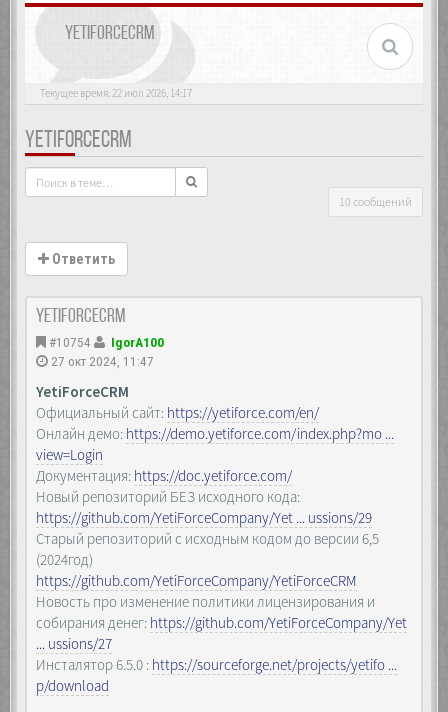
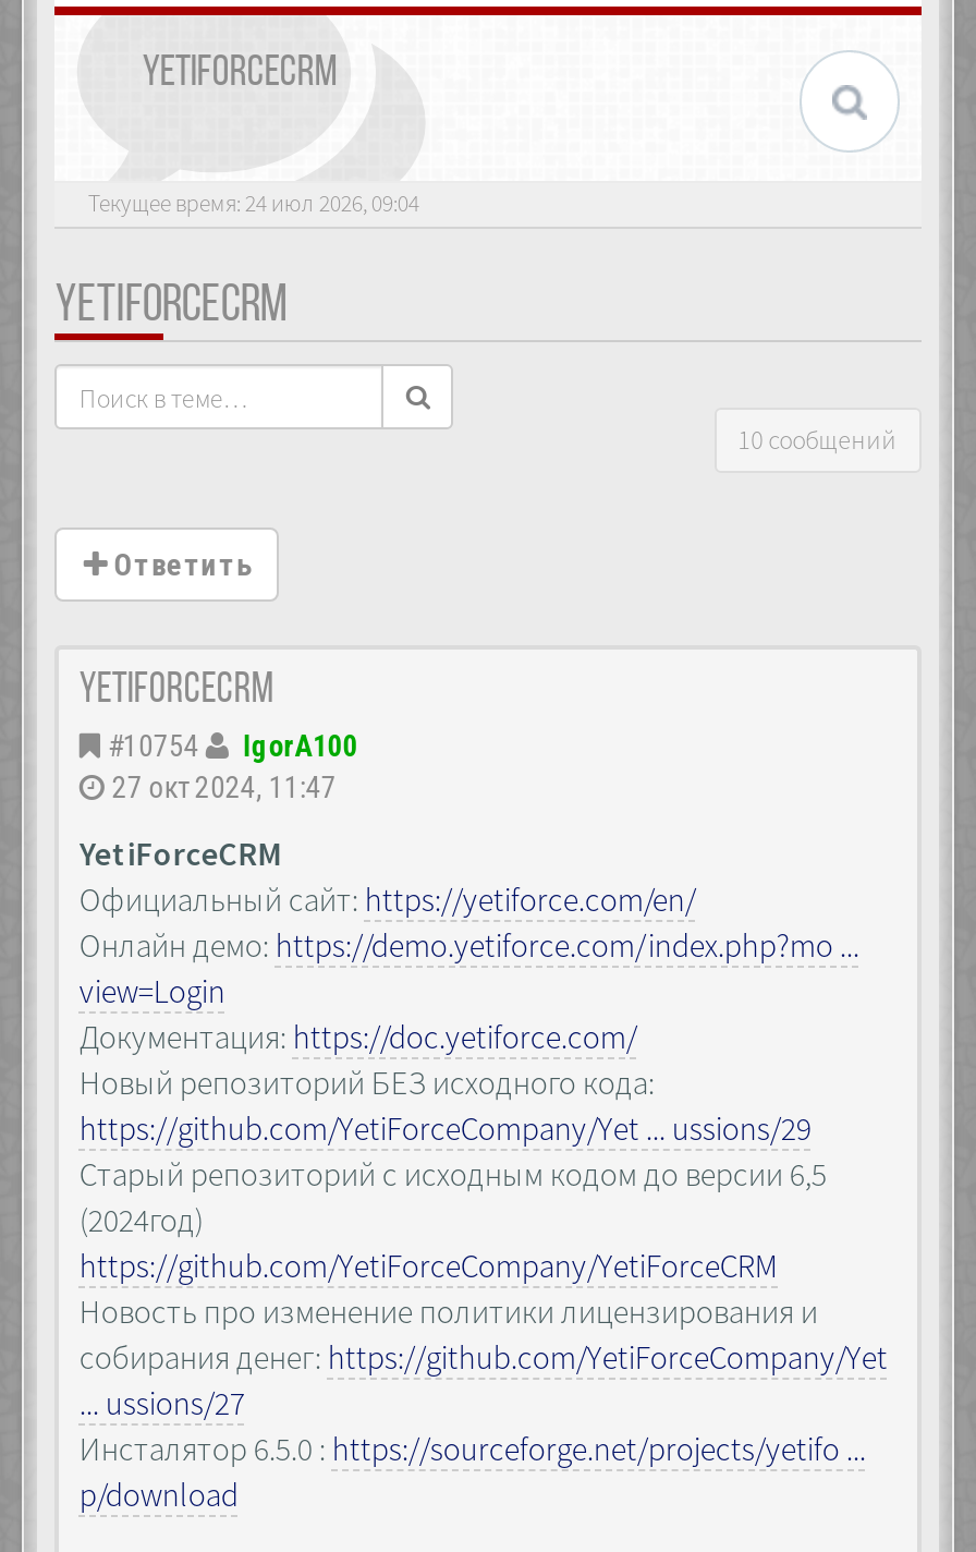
- Текущее время: 22 июл 2026, 14:17
+ Текущее время: 24 июл 2026, 09:04
